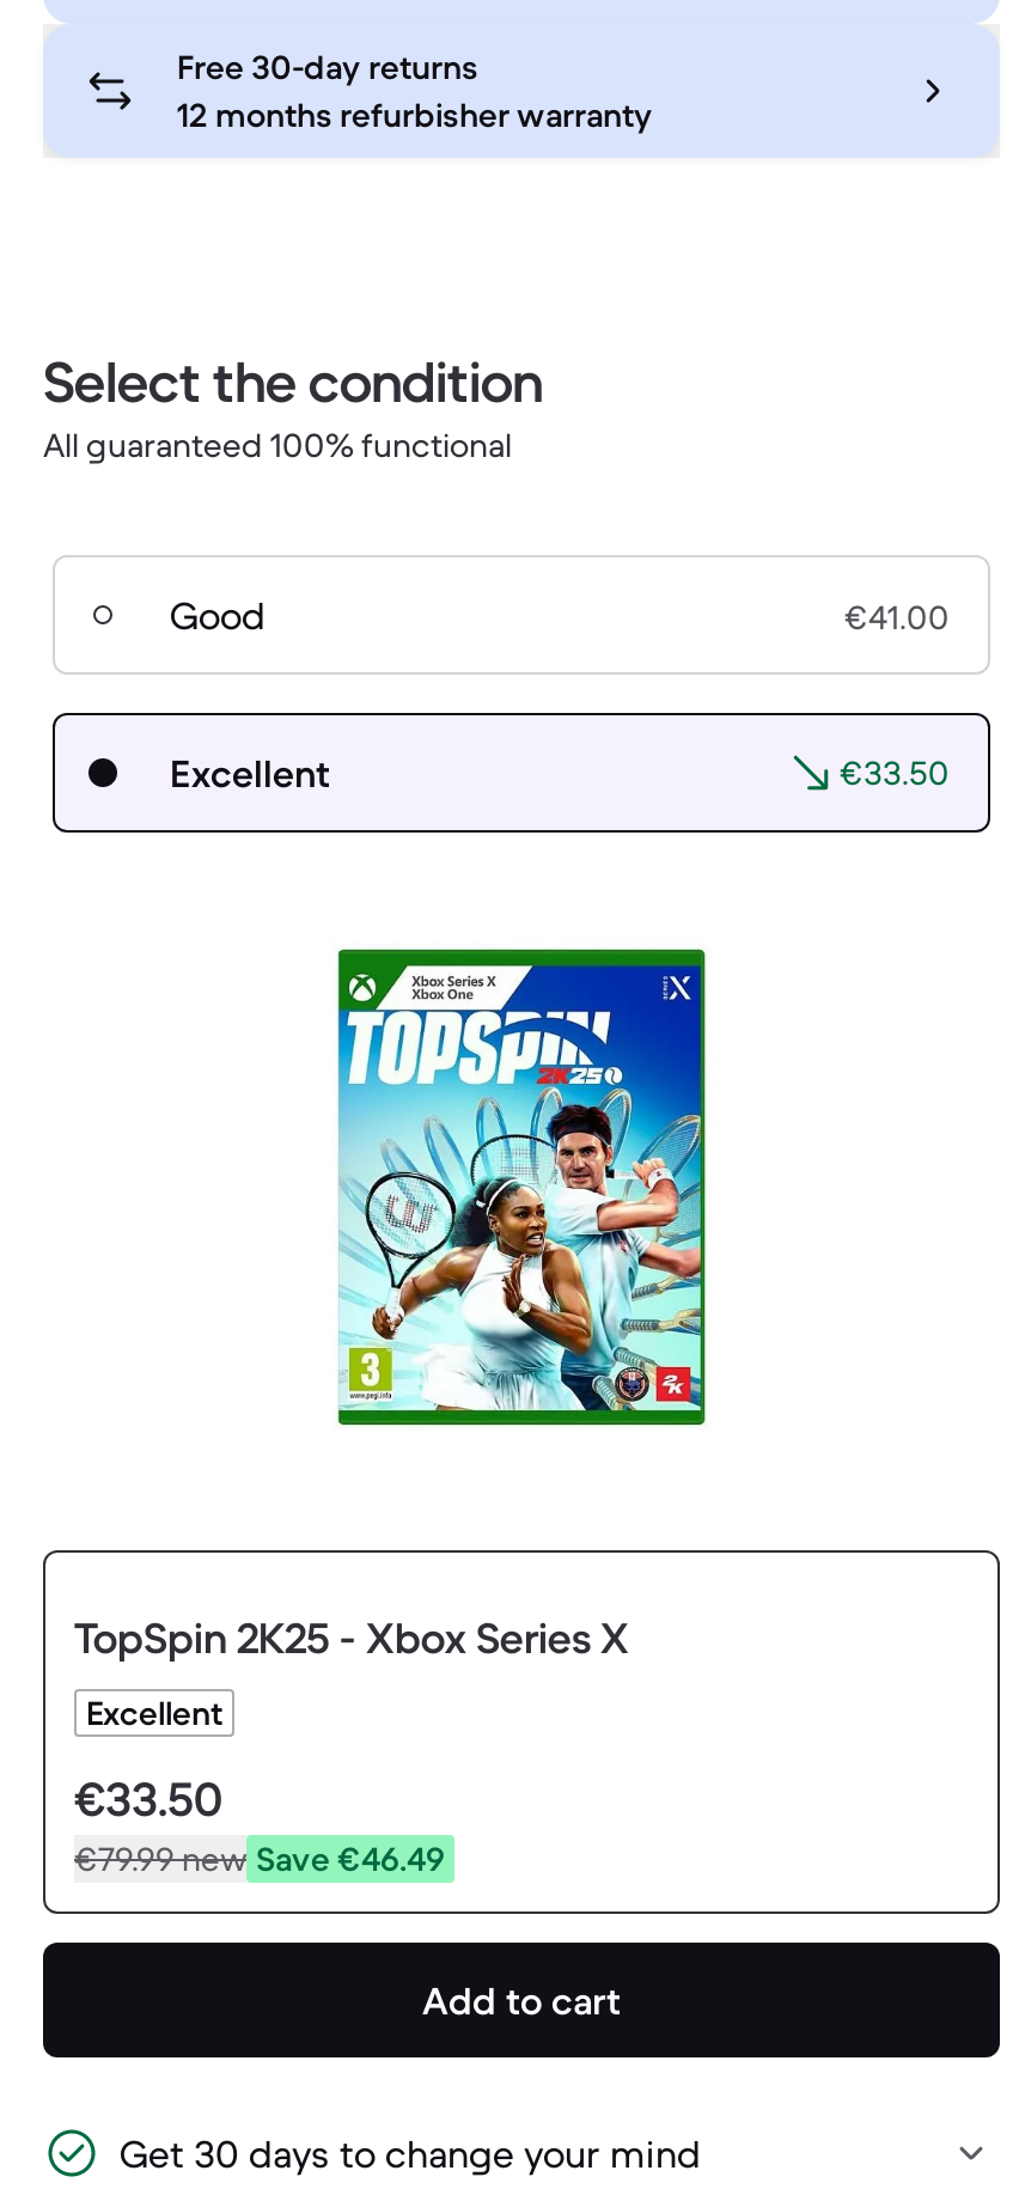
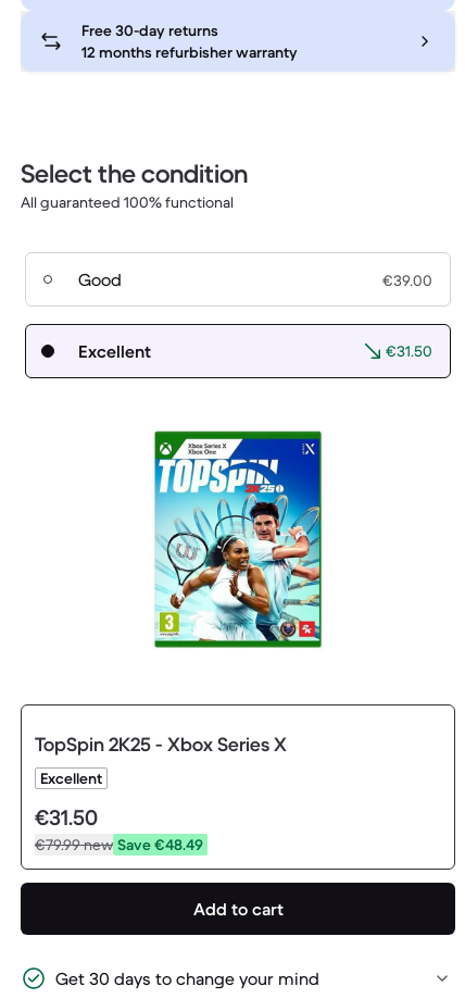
- €41.00
+ €39.00

- €33.50
+ €31.50

- €33.50
+ €31.50

- €79.99new Save €46.49
+ €79.99new Save €48.49
